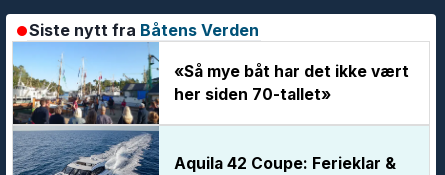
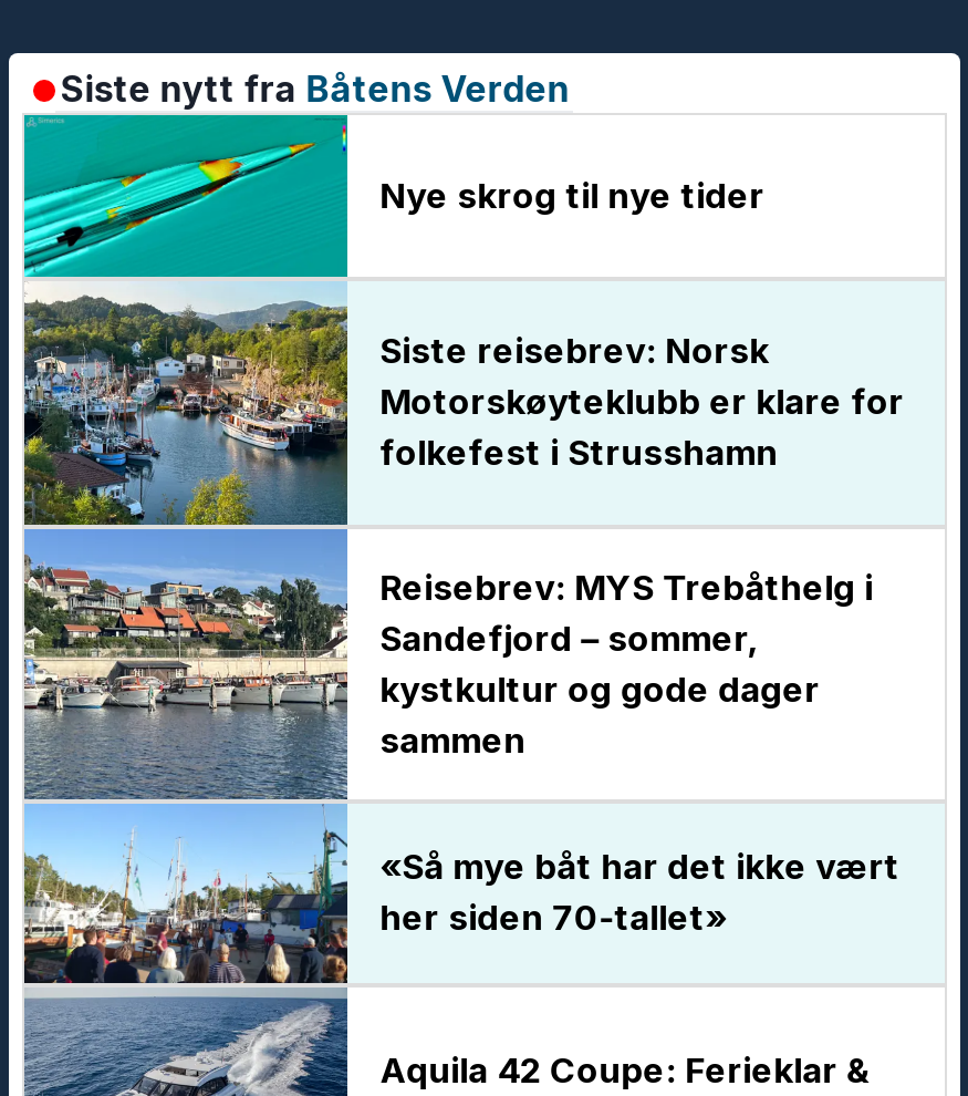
+ [image]
+ Nye skrog til nye tider

+ Siste reisebrev: Norsk
+ Motorskøyteklubb er klare for
+ folkefest i Strusshamn
+ Reisebrev: MYS Trebåthelg i
+ Sandefjord – sommer,
+ kystkultur og gode dager
+ sammen
